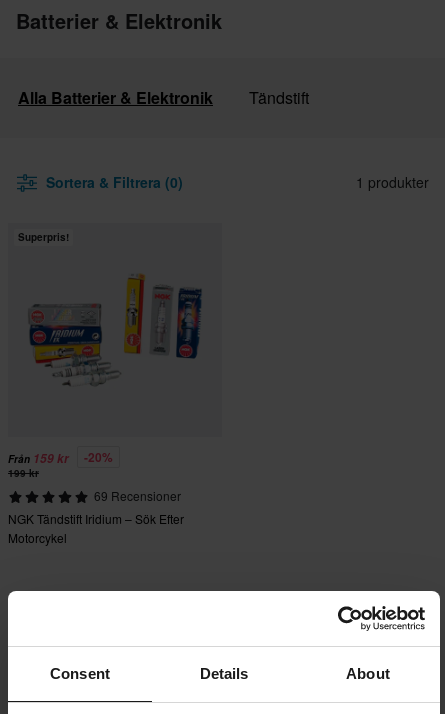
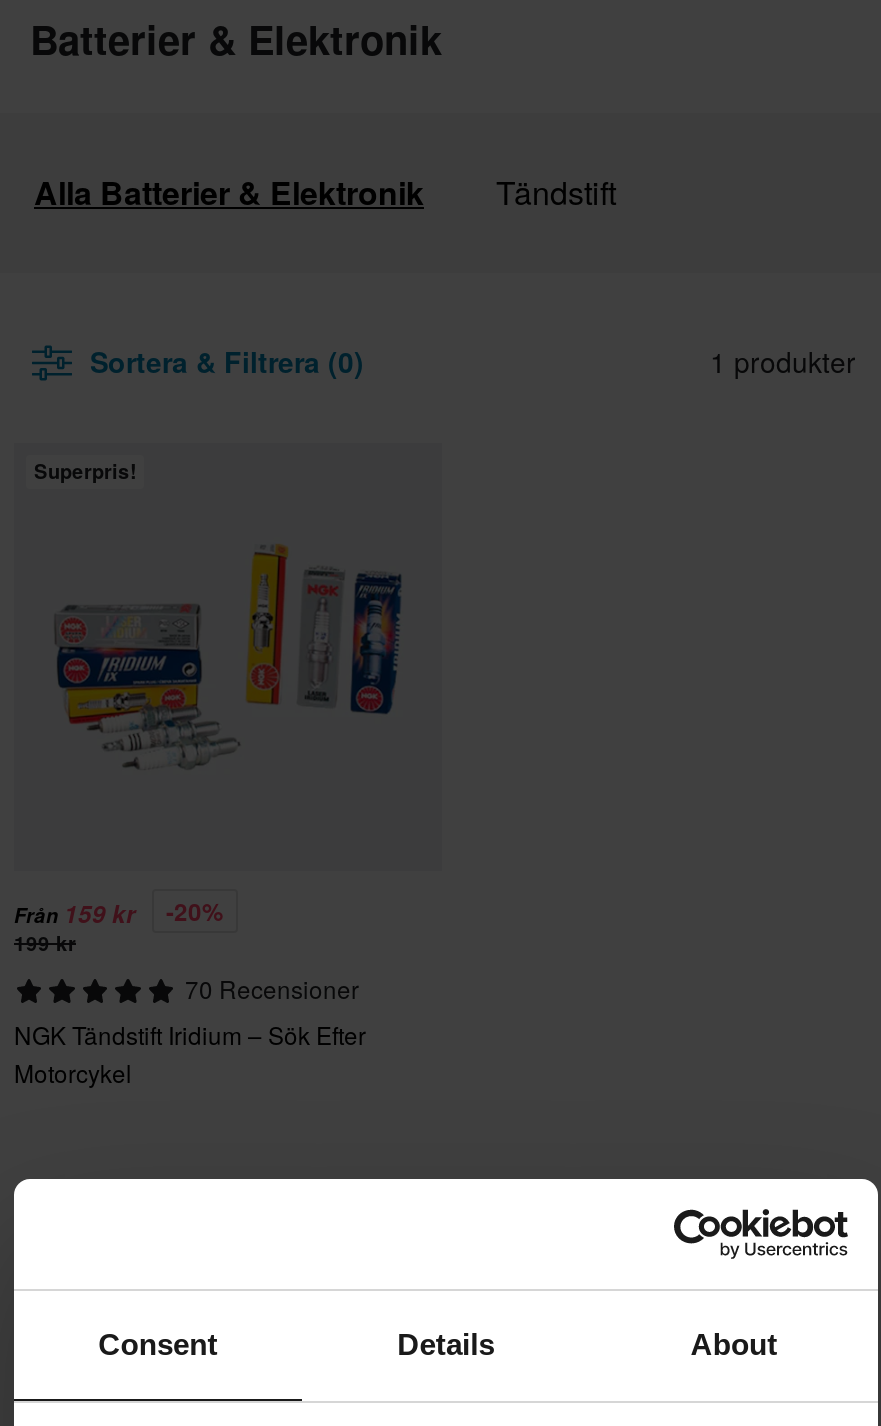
- 69 Recensioner
+ 70 Recensioner
